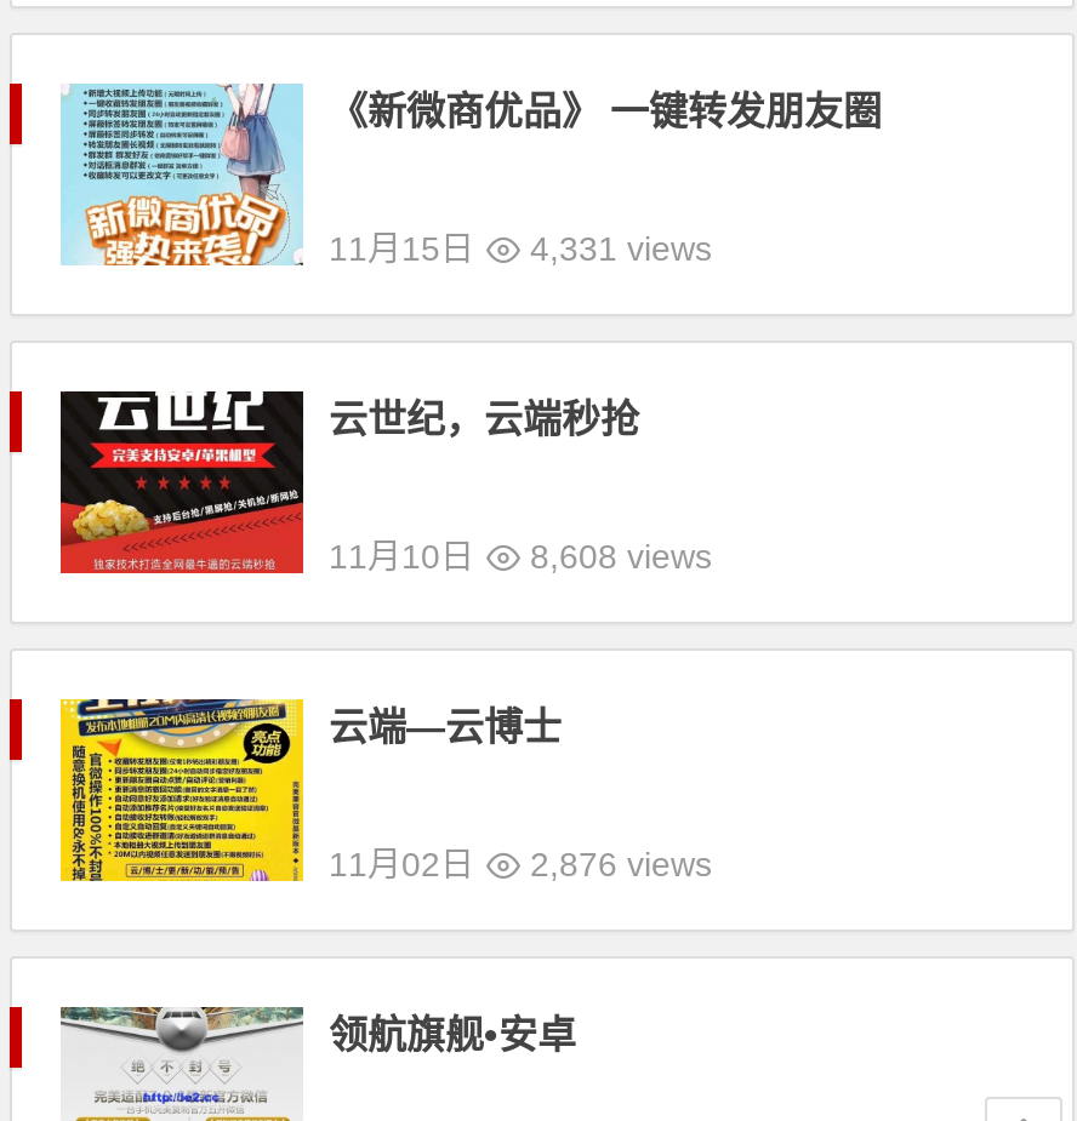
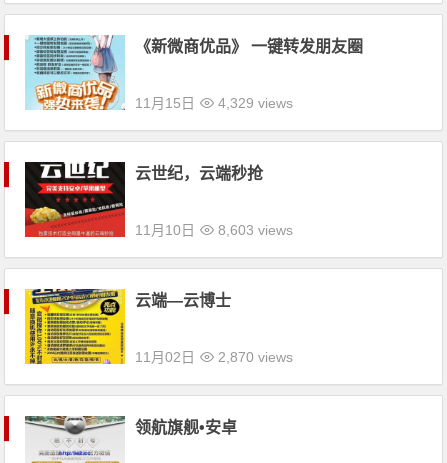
- 11月15日 4,331 views
+ 11月15日 4,329 views

- 11月10日 8,608 views
+ 11月10日 8,603 views

- 11月02日 2,876 views
+ 11月02日 2,870 views
